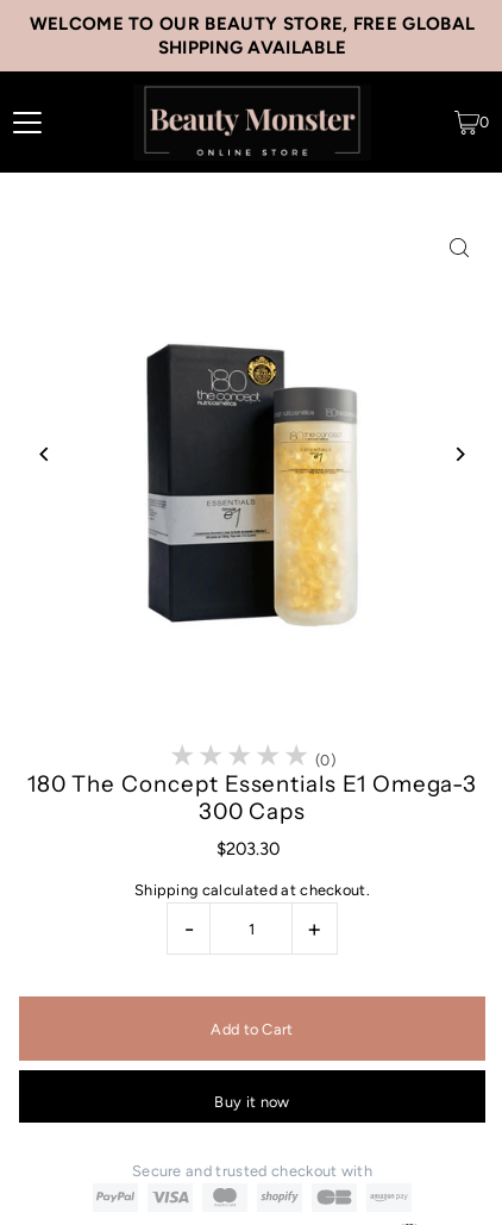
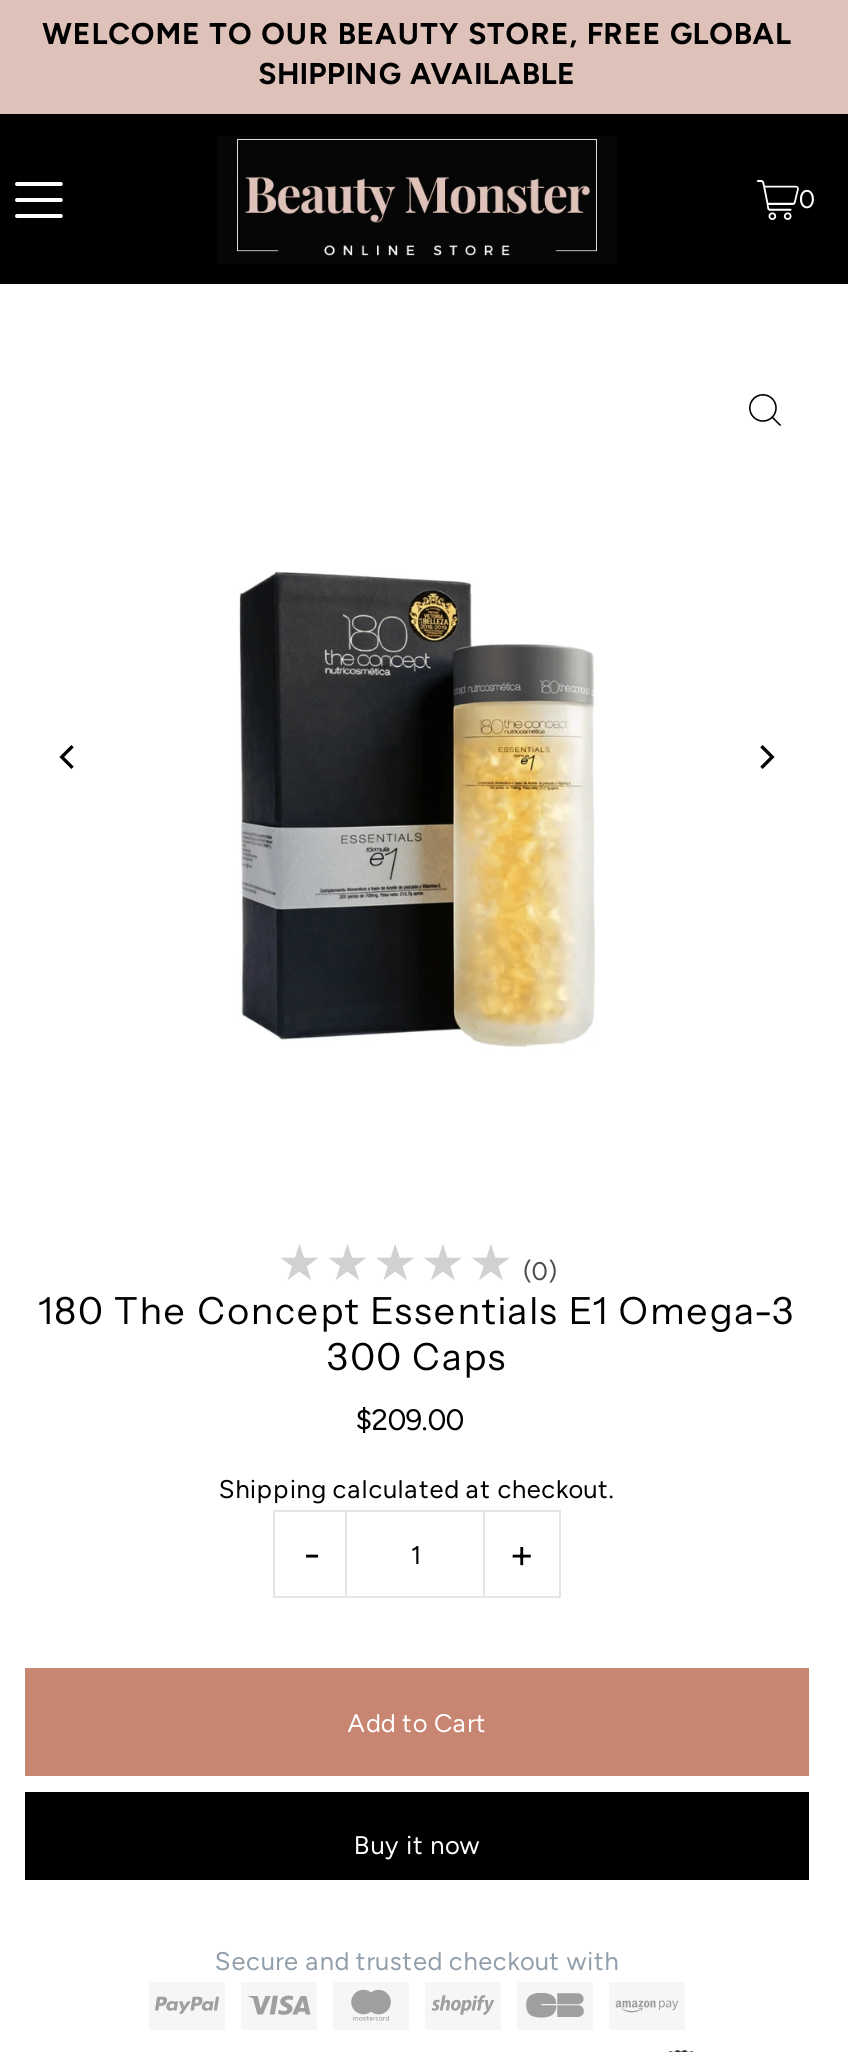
- $203.30
+ $209.00
